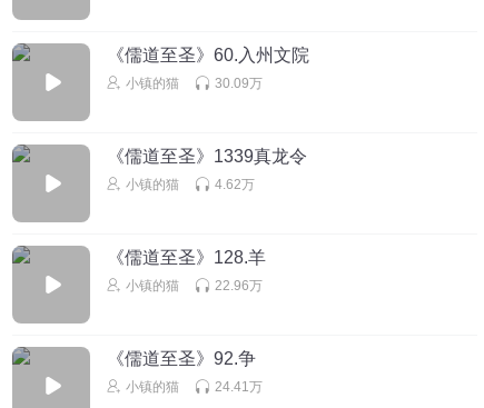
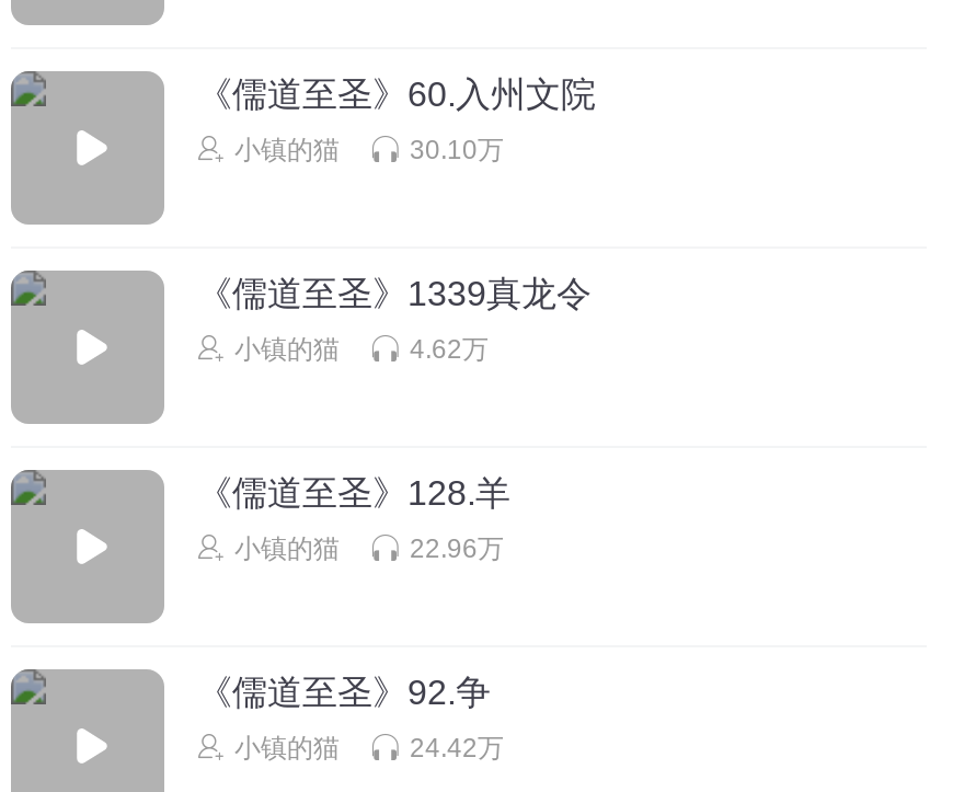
- 30.09万
+ 30.10万

- 24.41万
+ 24.42万
